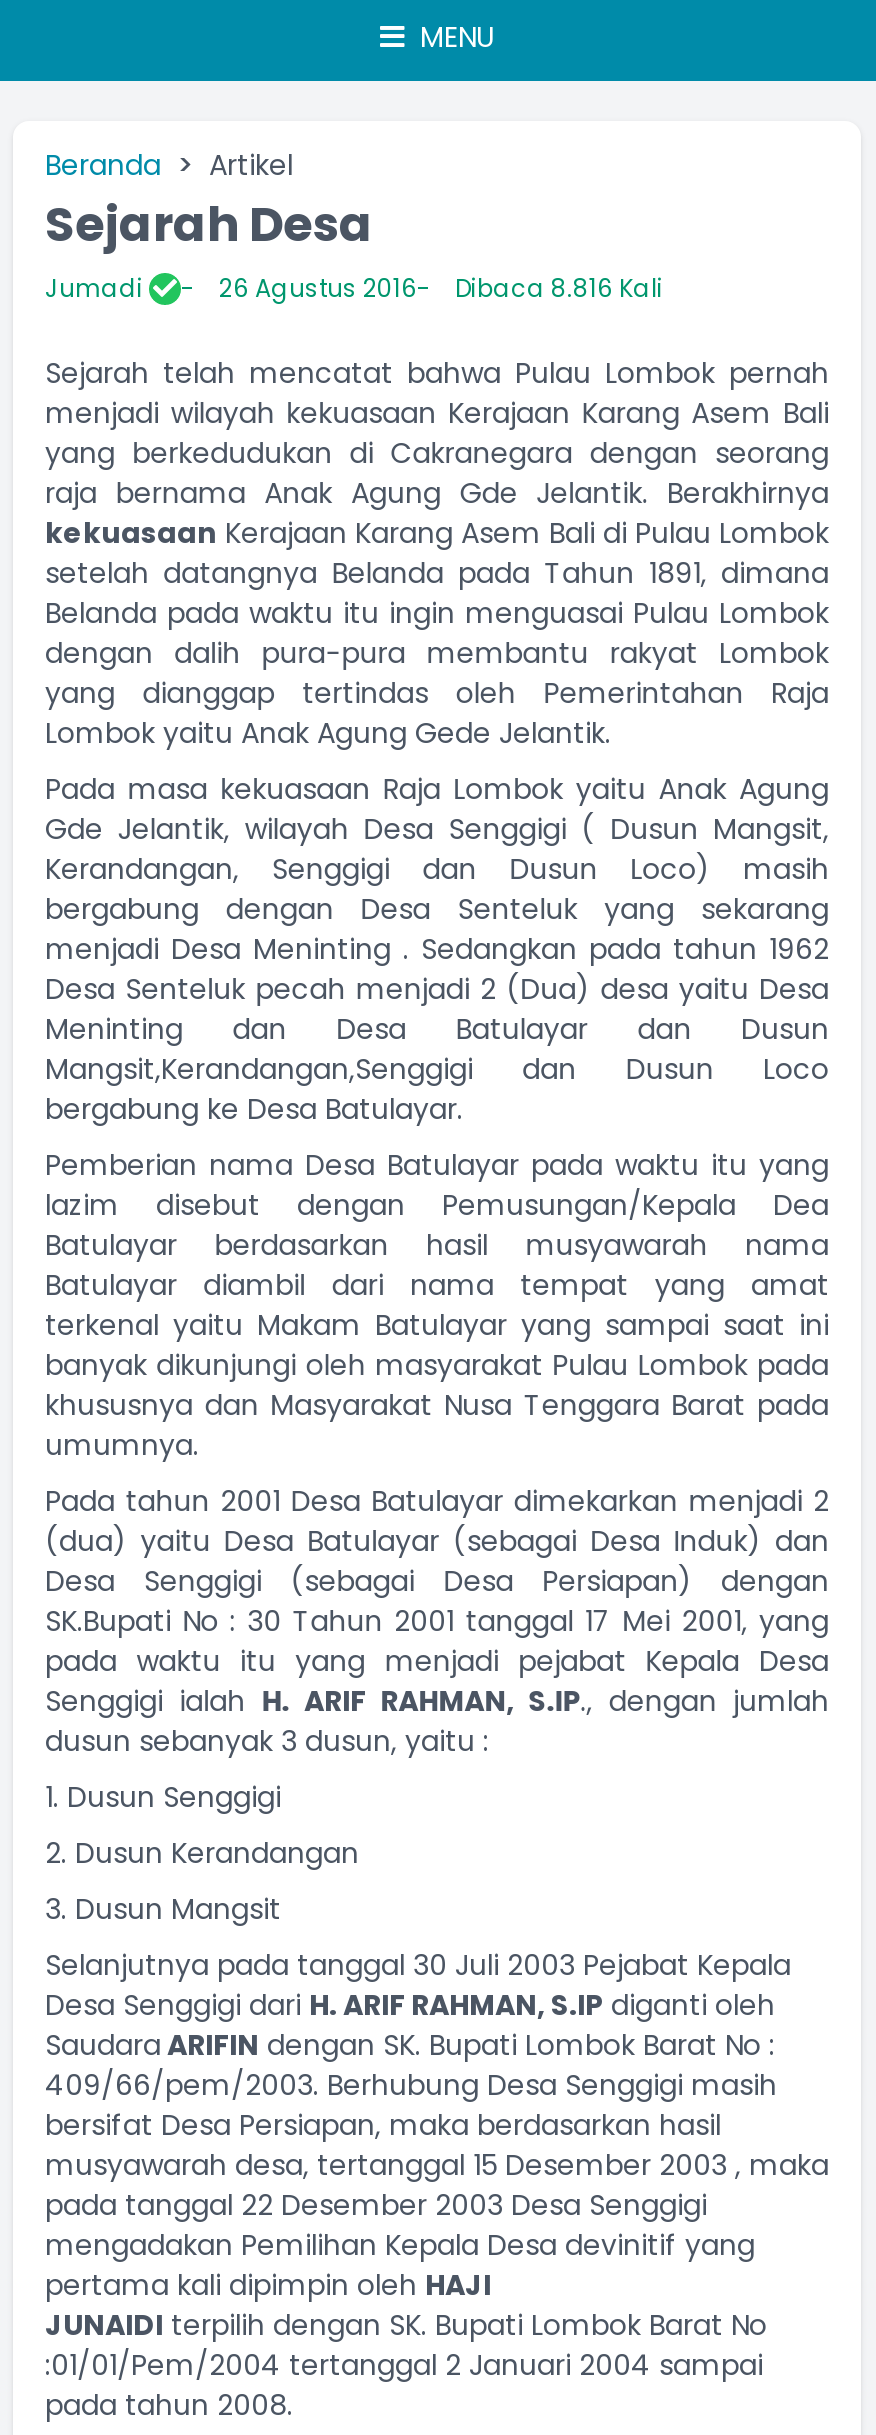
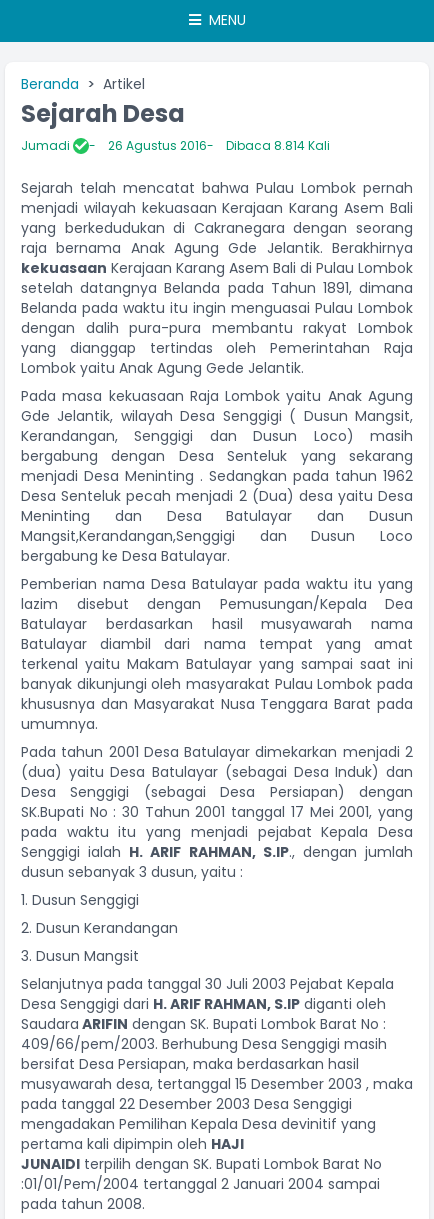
- 26 Agustus 2016 Dibaca 8.816 Kali
+ 26 Agustus 2016 Dibaca 8.814 Kali
